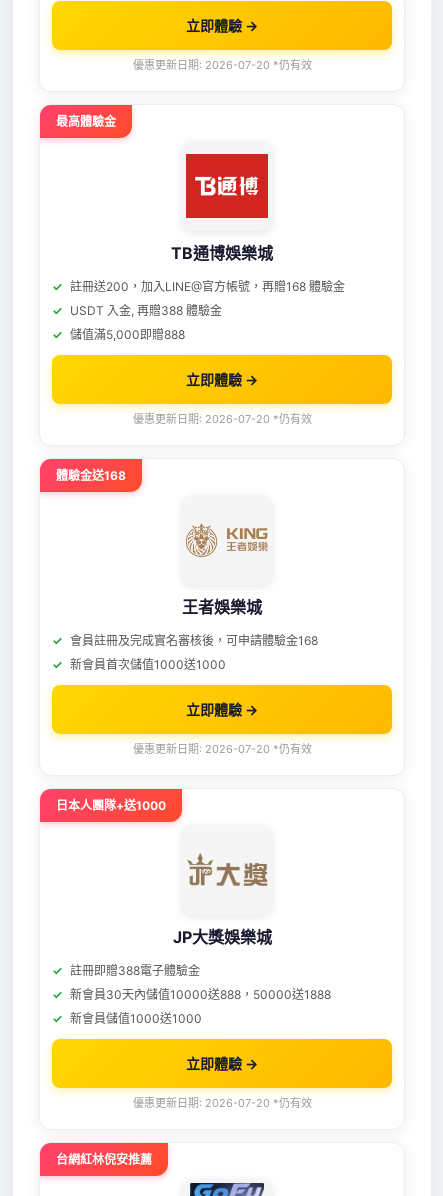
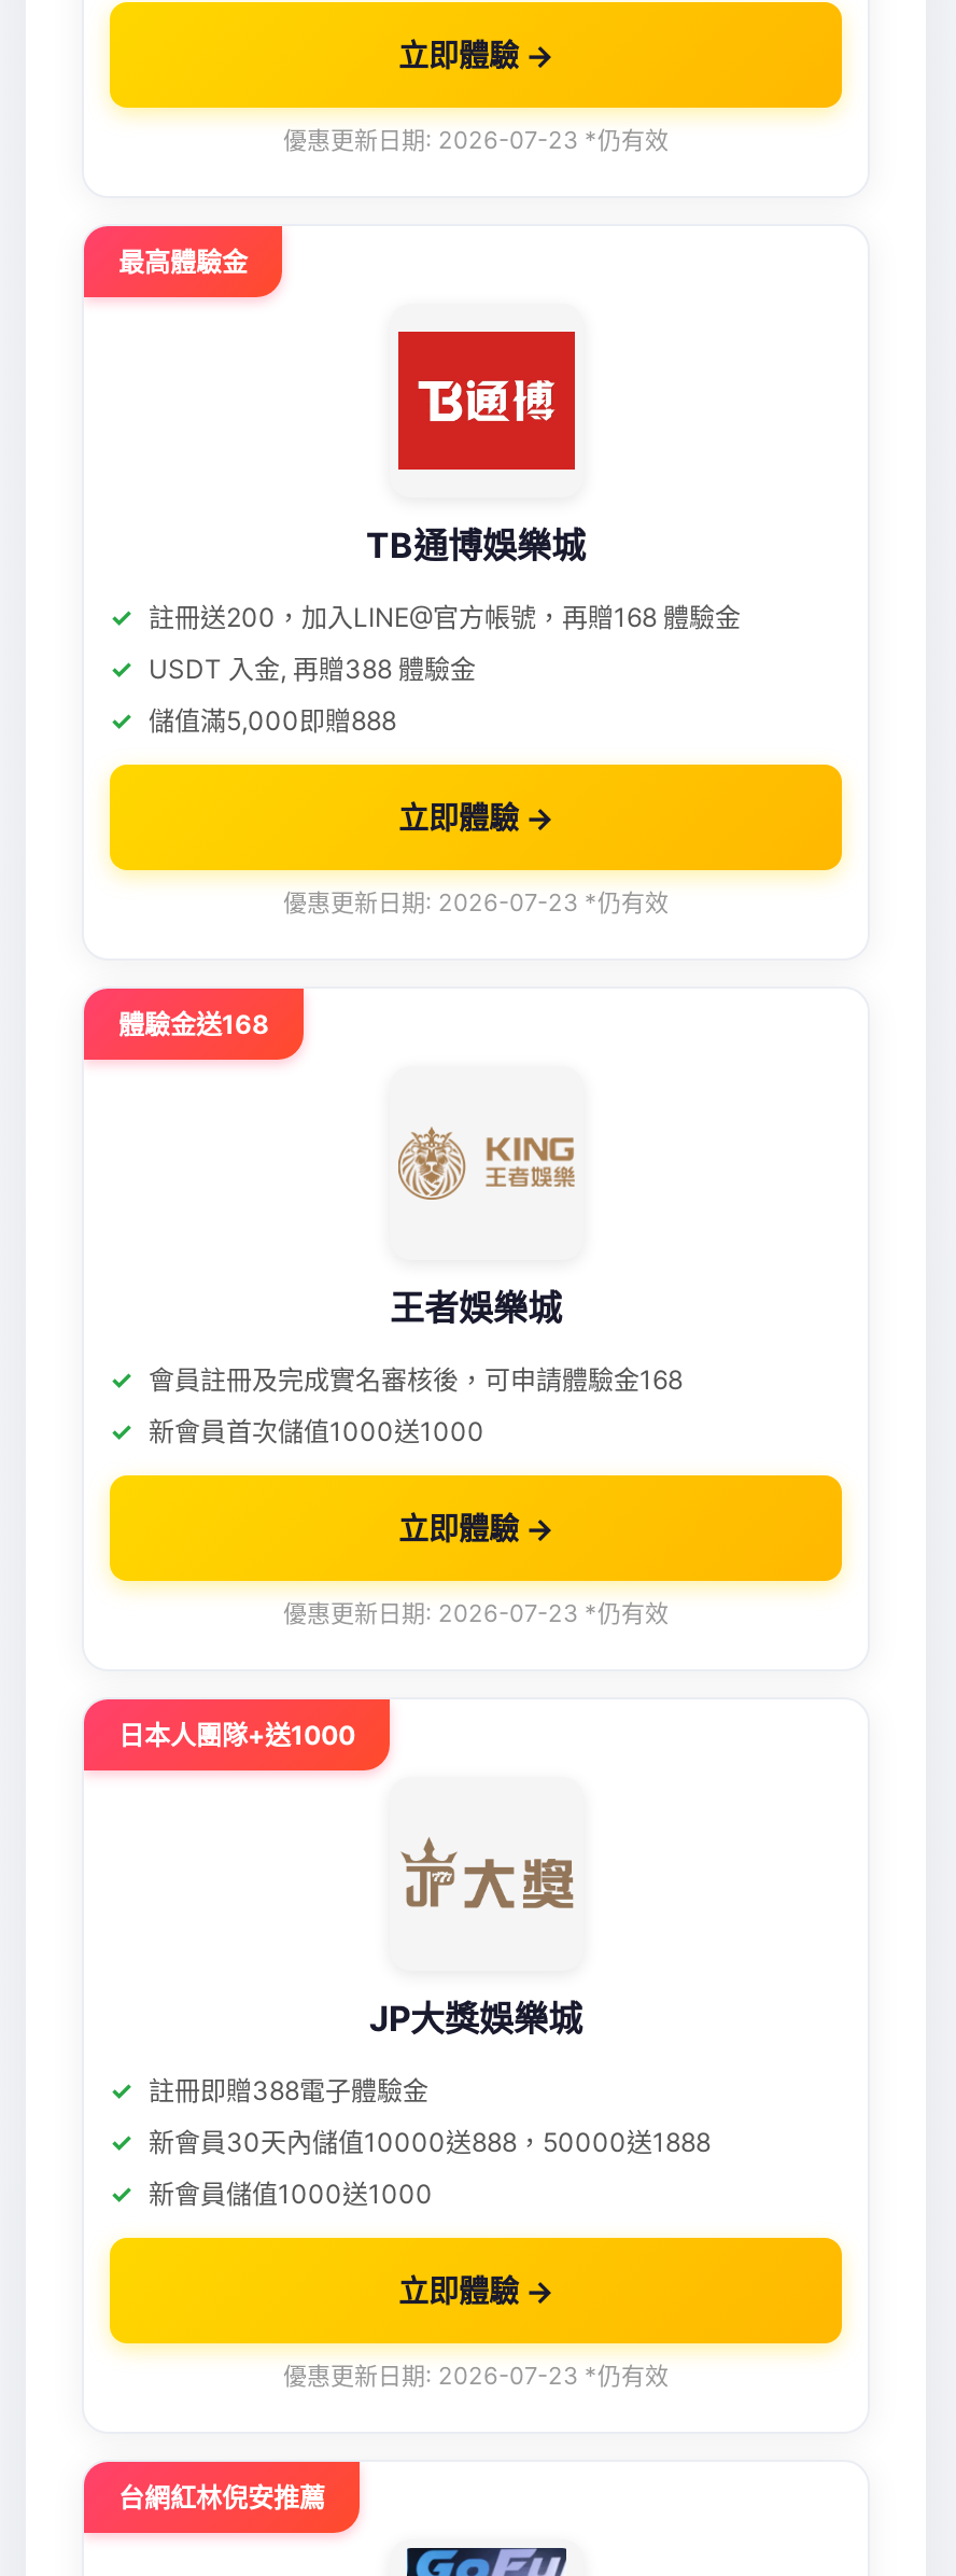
- 優惠更新日期: 2026-07-20 *仍有效
+ 優惠更新日期: 2026-07-23 *仍有效

- 優惠更新日期: 2026-07-20 *仍有效
+ 優惠更新日期: 2026-07-23 *仍有效

- 優惠更新日期: 2026-07-20 *仍有效
+ 優惠更新日期: 2026-07-23 *仍有效

- 優惠更新日期: 2026-07-20 *仍有效
+ 優惠更新日期: 2026-07-23 *仍有效
